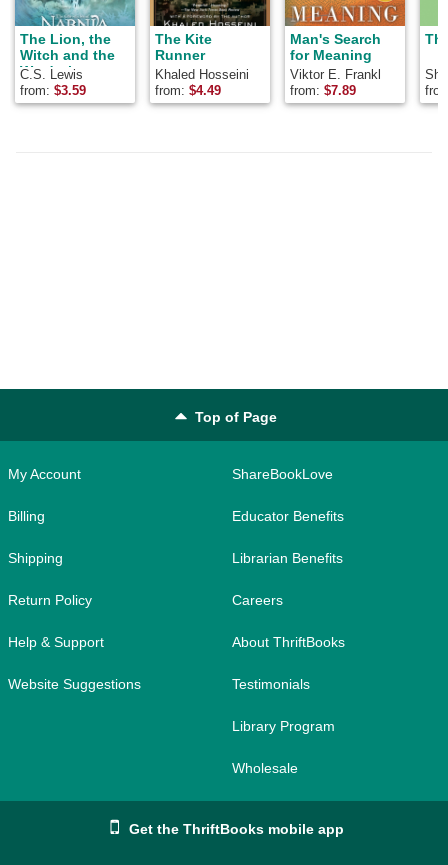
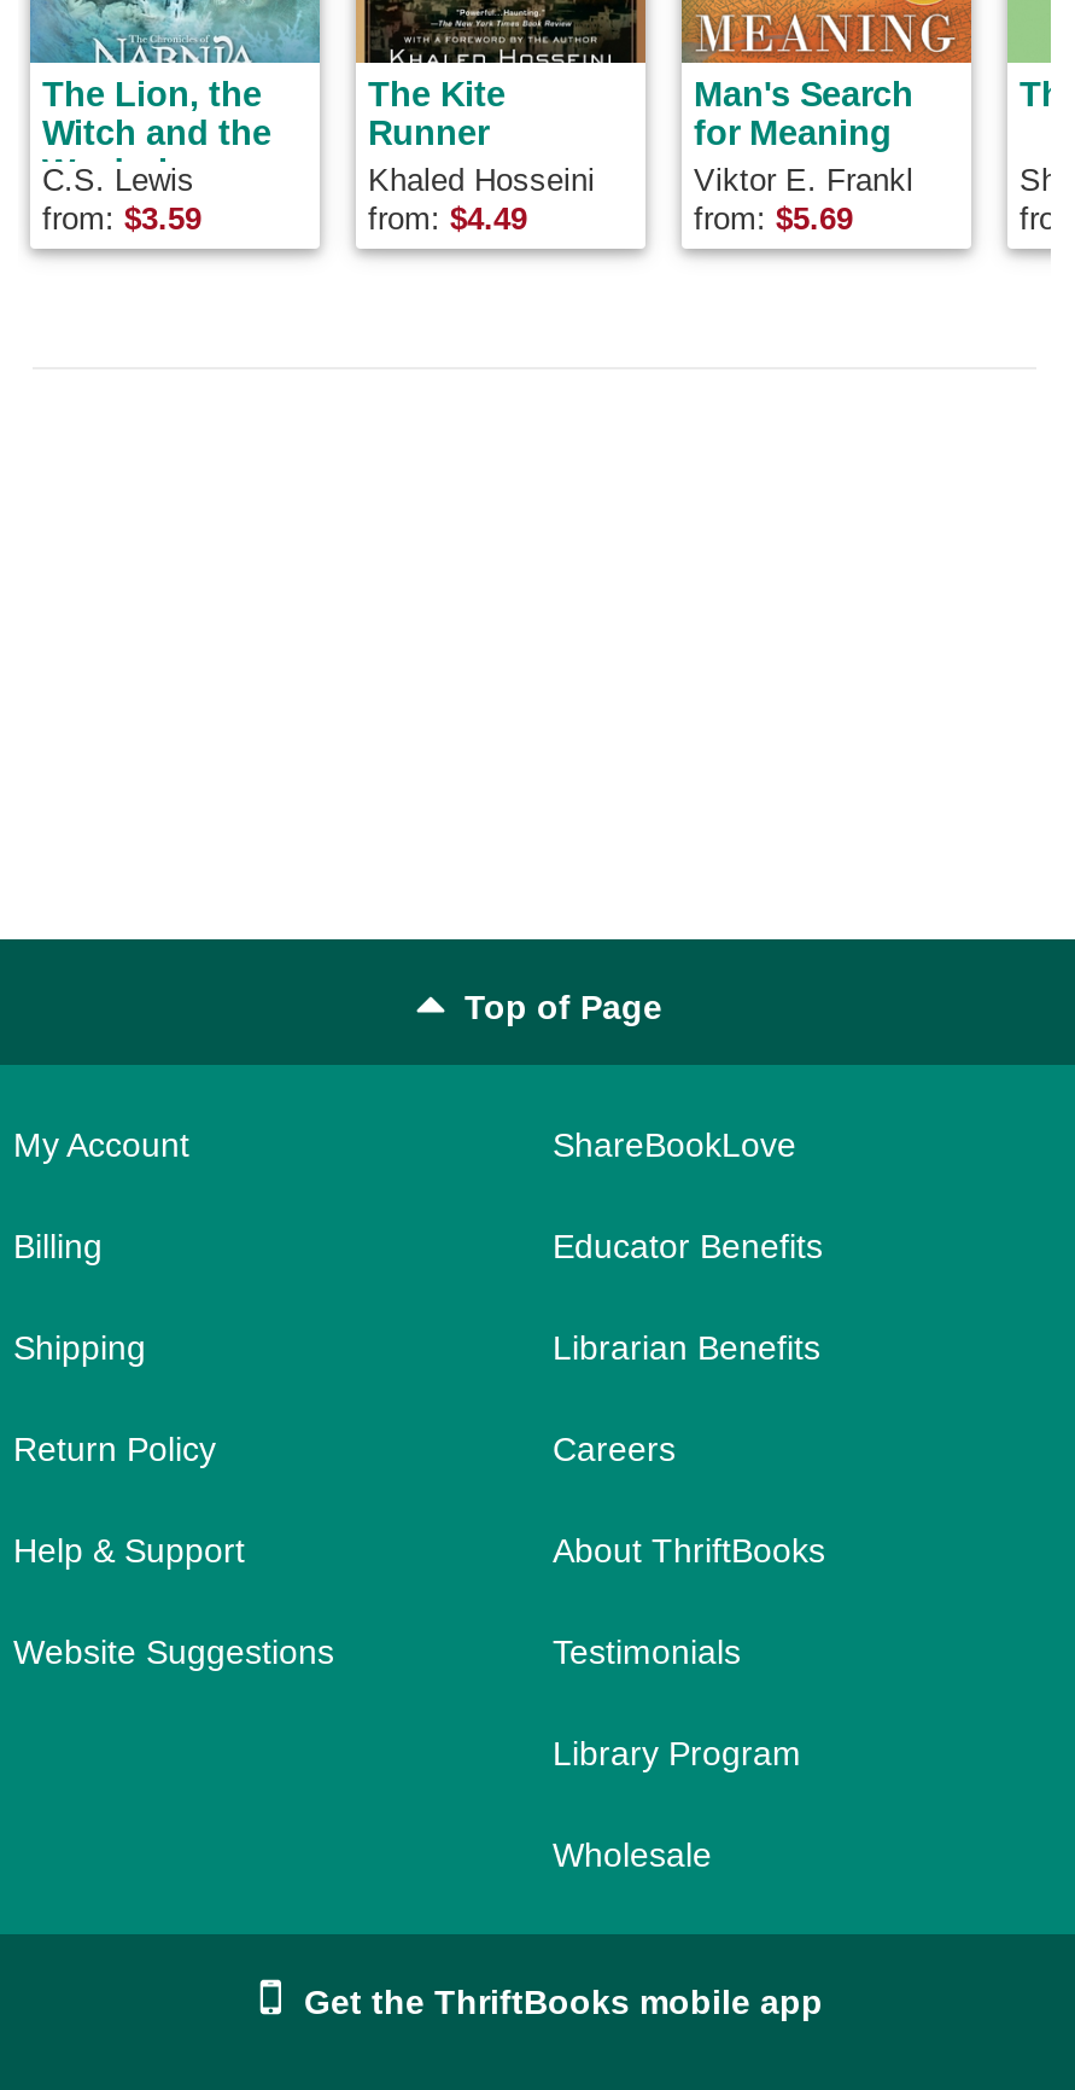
- from: $7.89
+ from: $5.69
